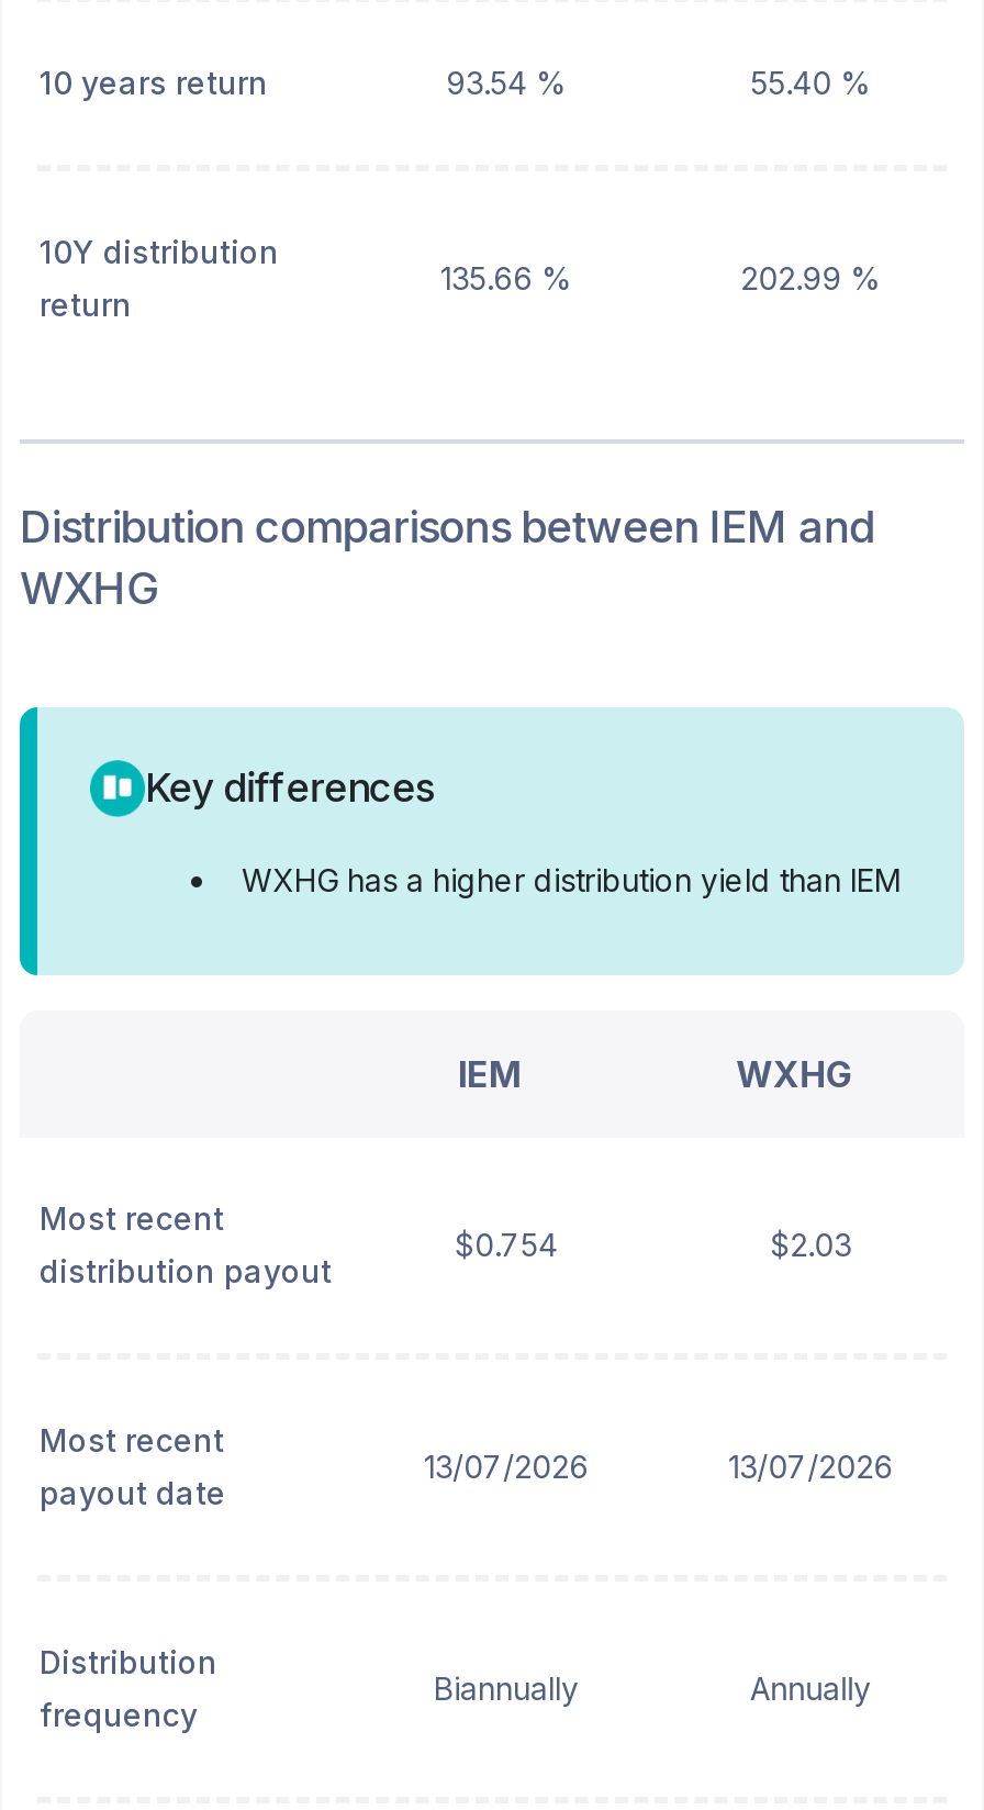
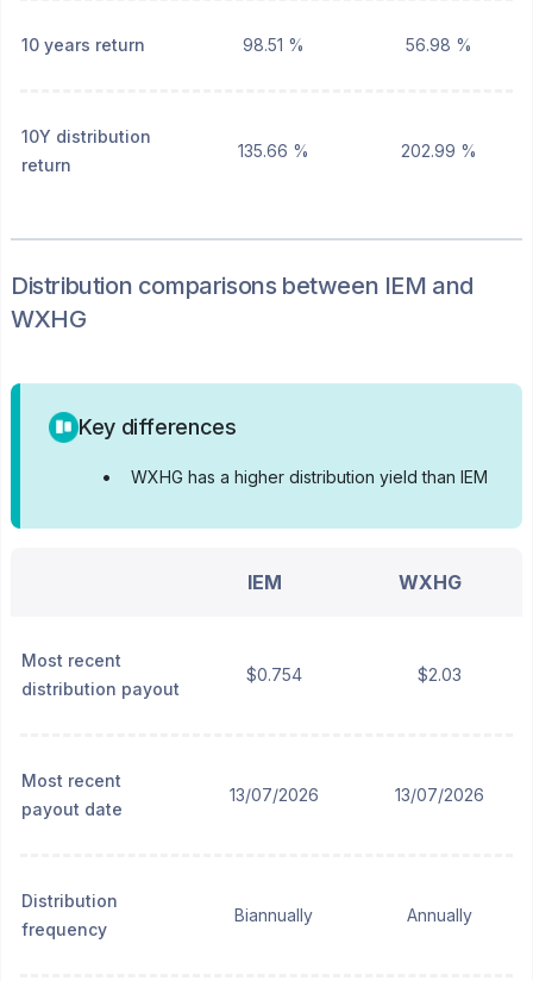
- 93.54 %
+ 98.51 %

- 55.40 %
+ 56.98 %
